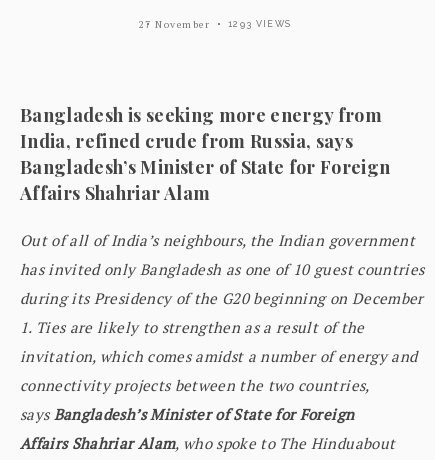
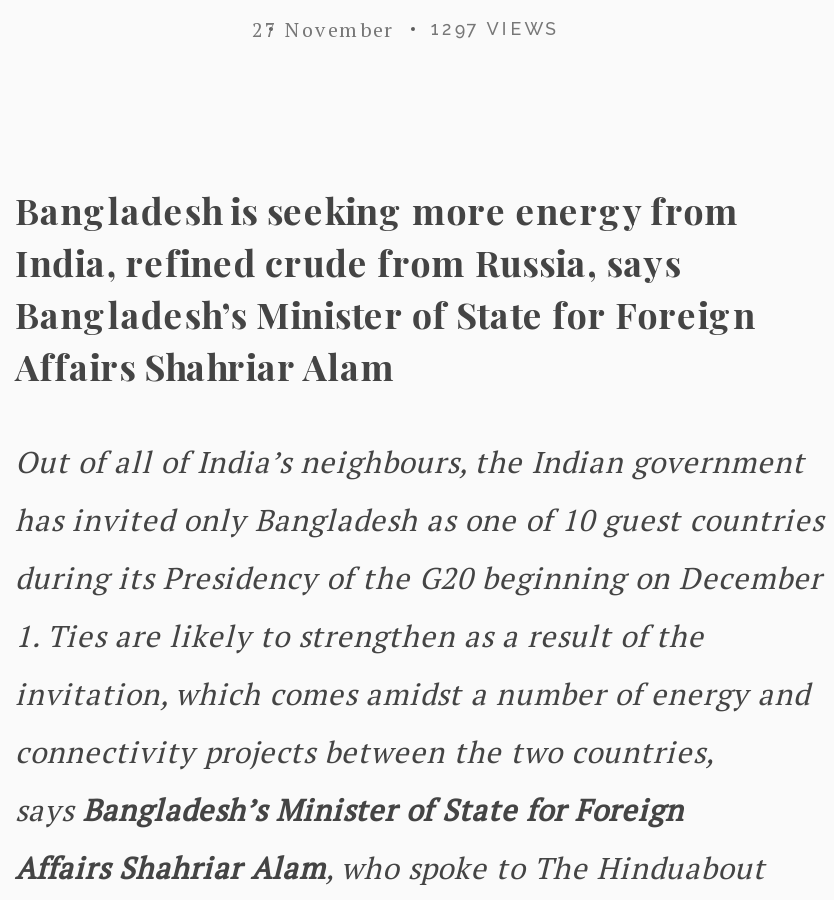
- 27 November 1293 VIEWS
+ 27 November 1297 VIEWS
